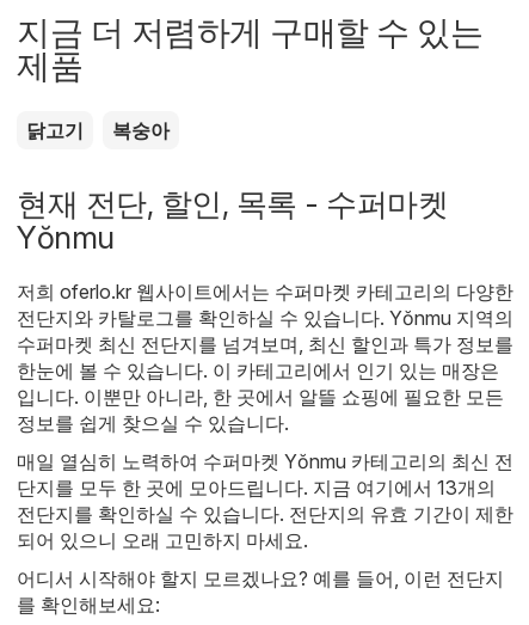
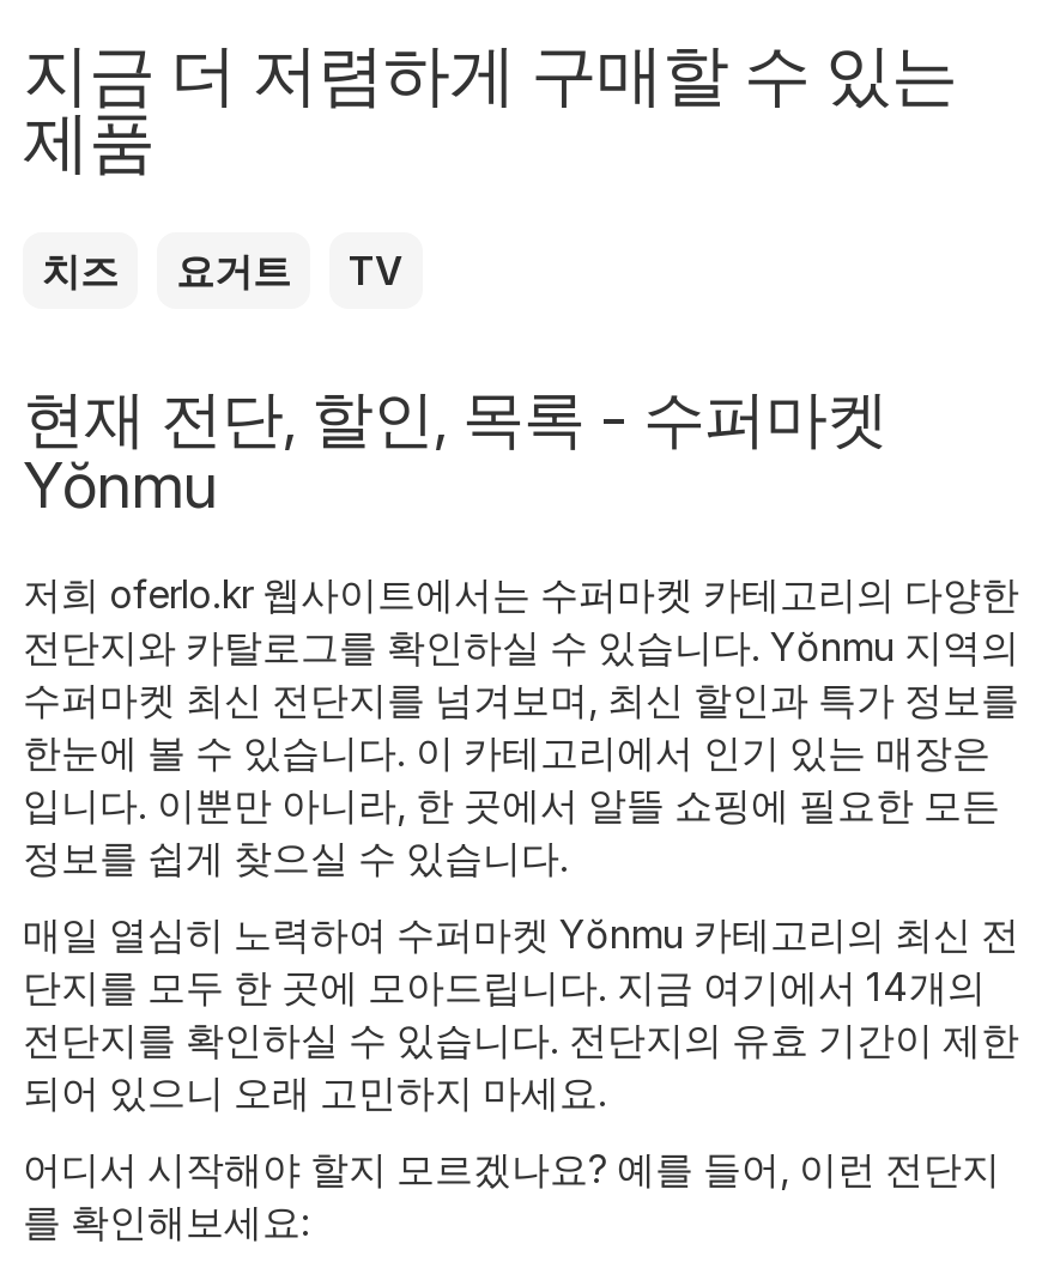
- 닭고기
- 복숭아
+ 치즈
+ 요거트
+ TV

- 단지를 모두 한 곳에 모아드립니다. 지금 여기에서 13개의
+ 단지를 모두 한 곳에 모아드립니다. 지금 여기에서 14개의
